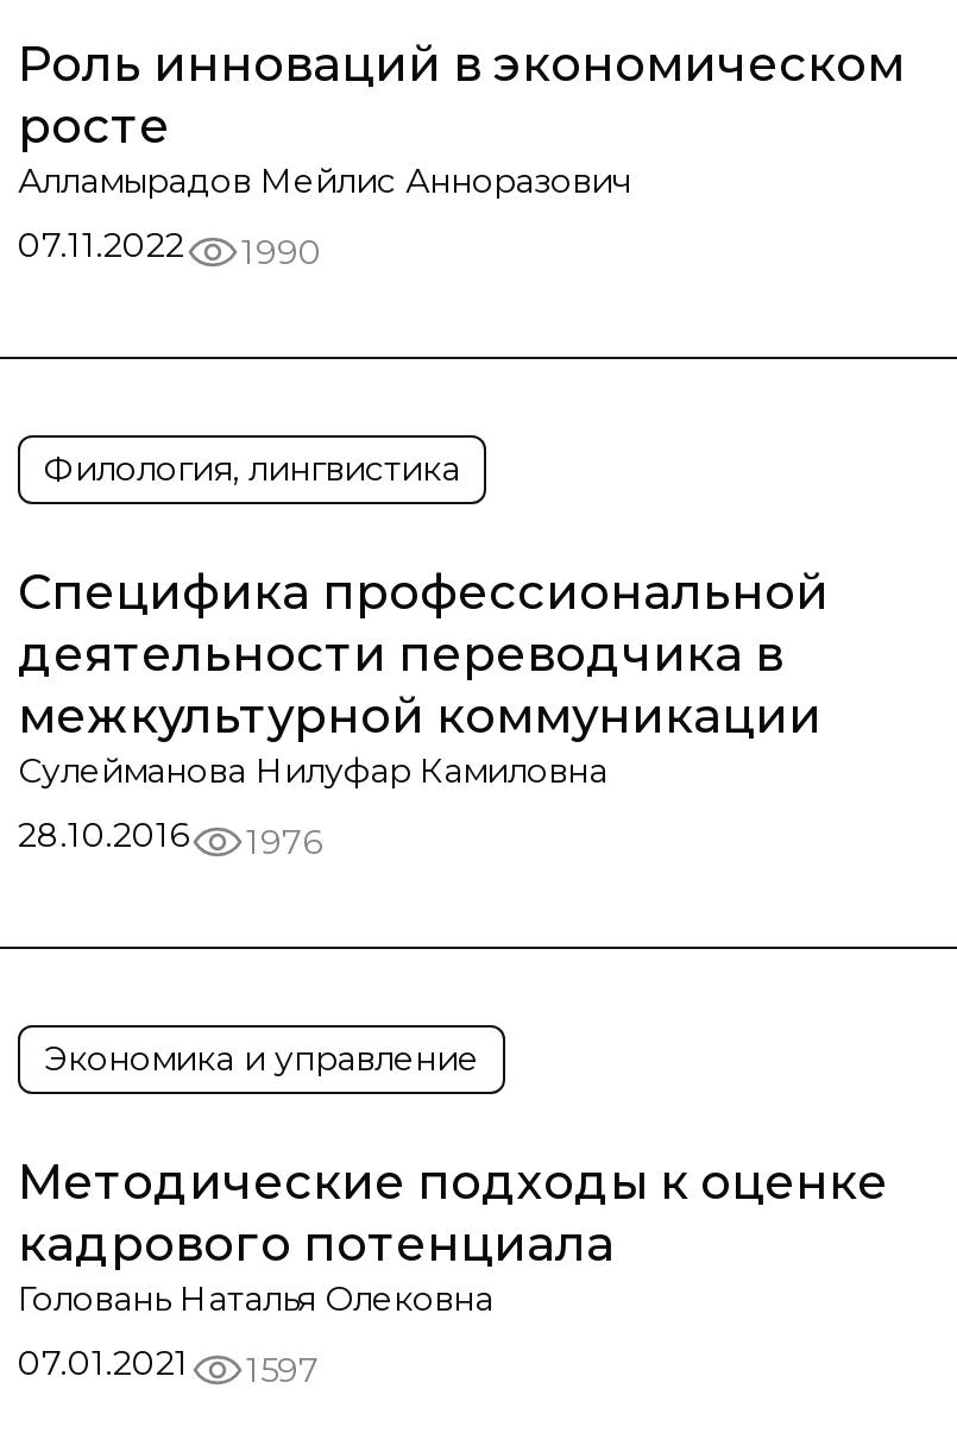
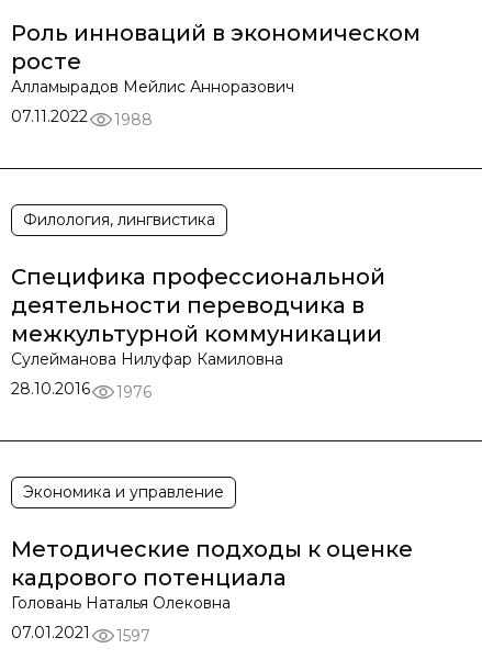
- 07.11.2022 1990
+ 07.11.2022 1988
